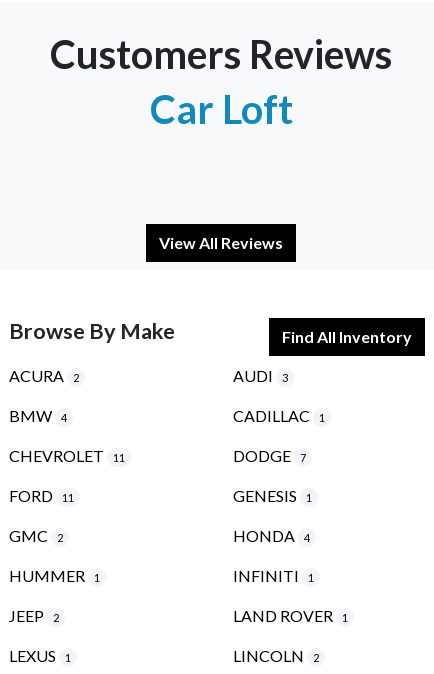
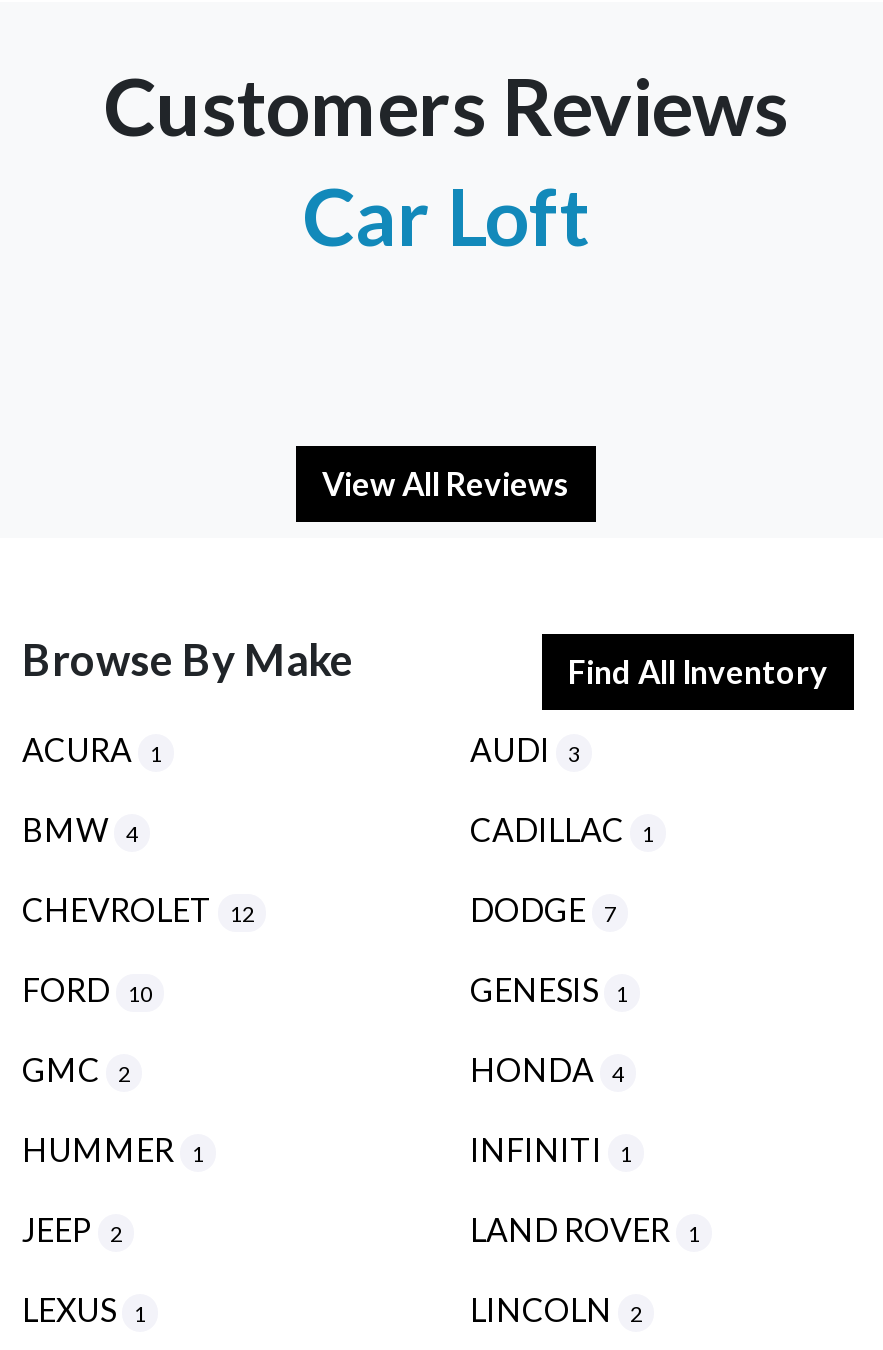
- ACURA 2
+ ACURA 1

- CHEVROLET 11
+ CHEVROLET 12

- FORD 11
+ FORD 10
